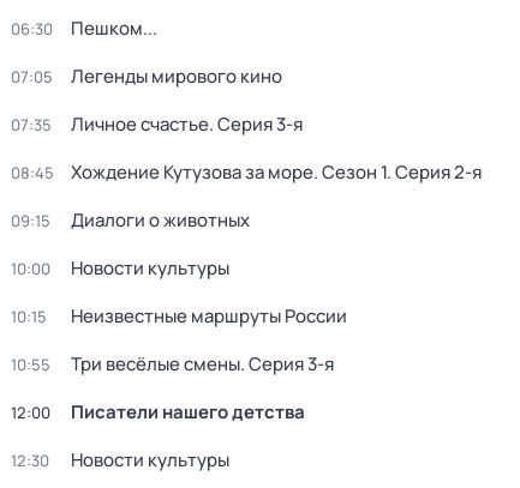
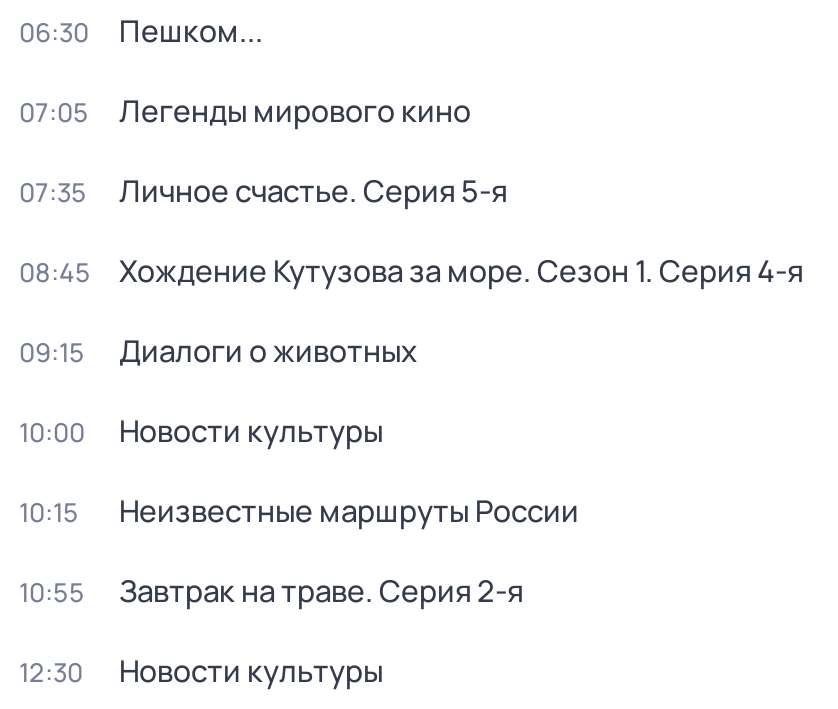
- Личное счастье. Серия 3-я
+ Личное счастье. Серия 5-я

- Хождение Кутузова за море. Сезон 1. Серия 2-я
+ Хождение Кутузова за море. Сезон 1. Серия 4-я

- Три весёлые смены. Серия 3-я
- 12:00
- Писатели нашего детства
+ Завтрак на траве. Серия 2-я
